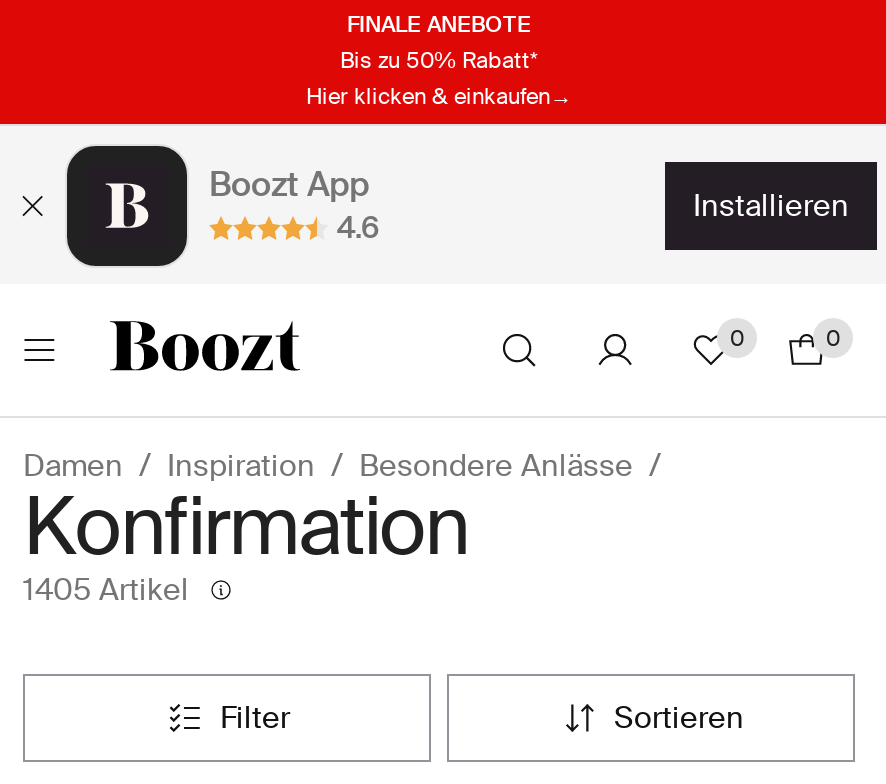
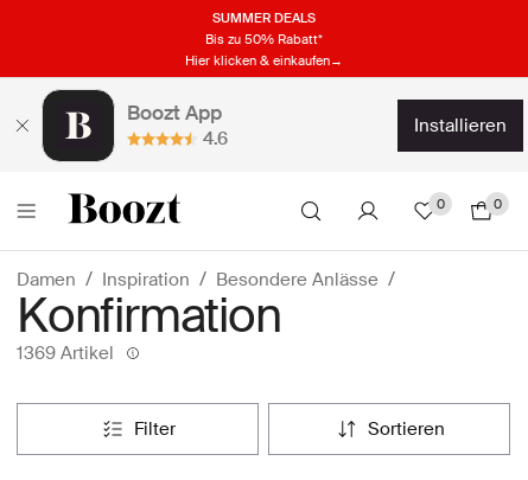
- FINALE ANEBOTE
+ SUMMER DEALS

- 1405 Artikel
+ 1369 Artikel
